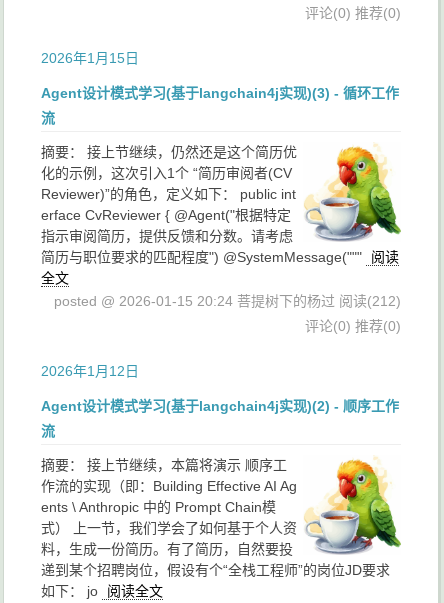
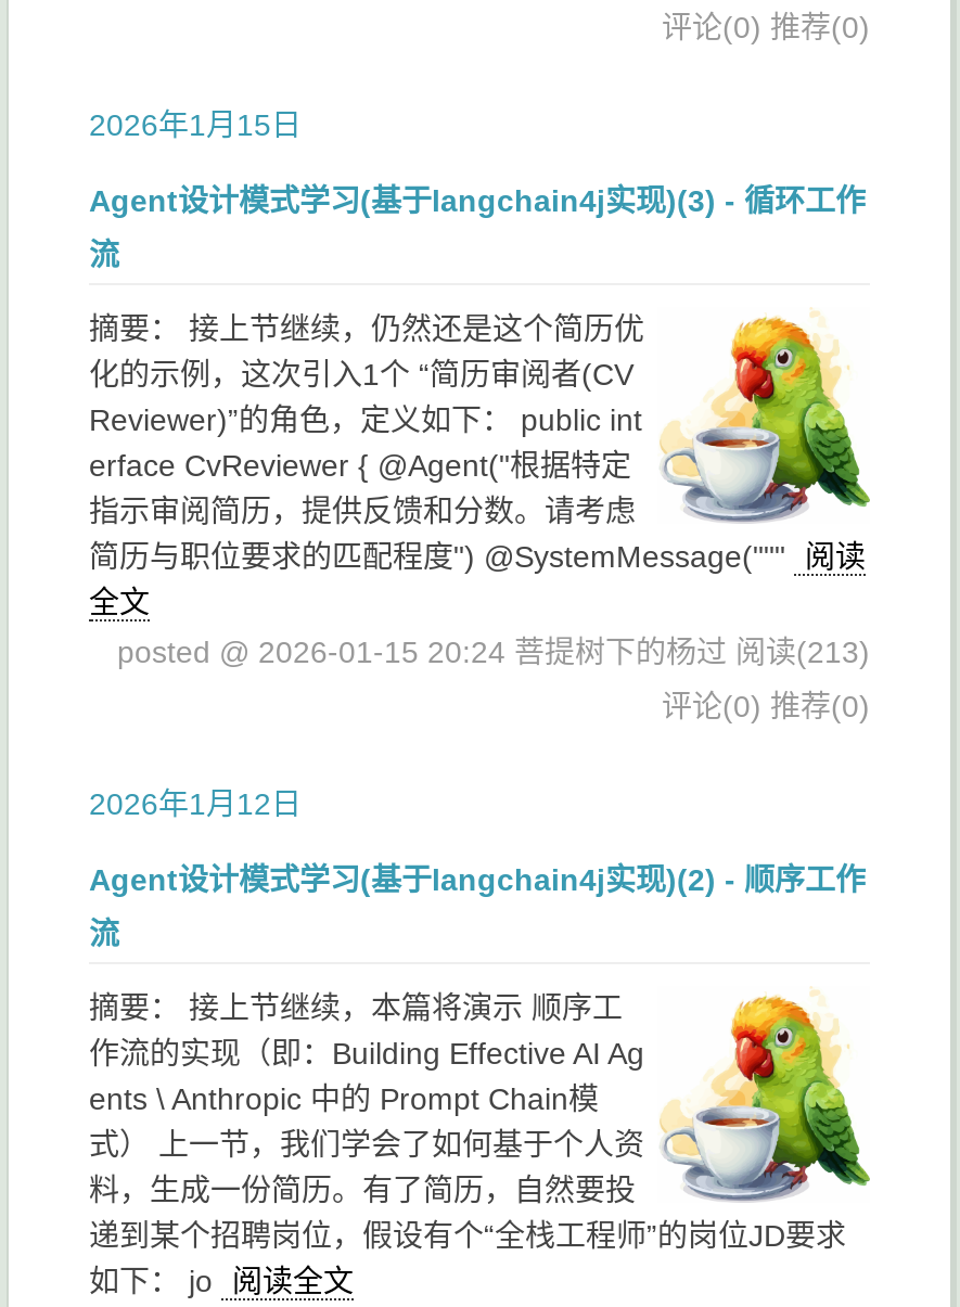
- posted @ 2026-01-15 20:24 菩提树下的杨过阅读(212)
+ posted @ 2026-01-15 20:24 菩提树下的杨过阅读(213)
